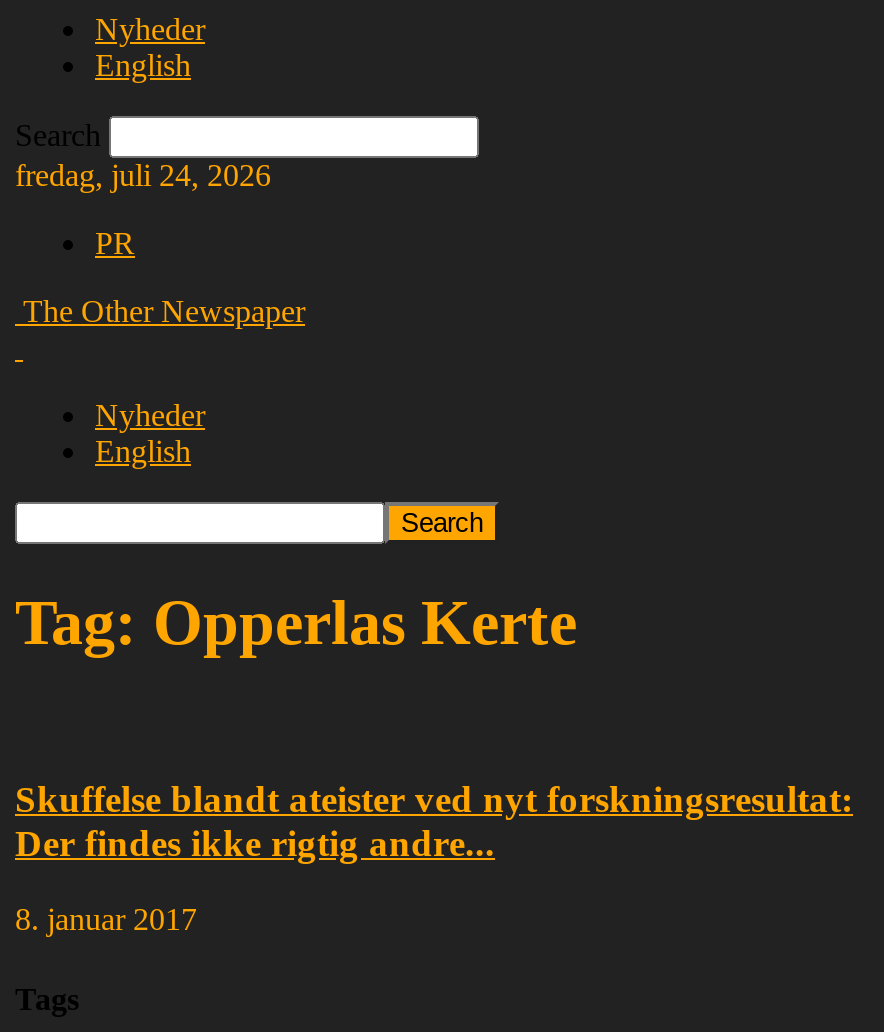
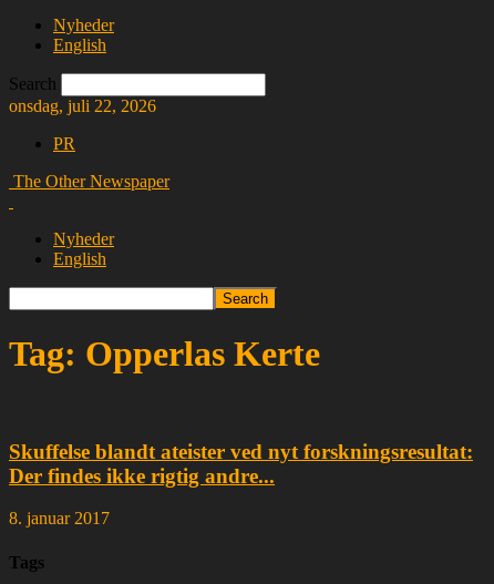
- fredag, juli 24, 2026
+ onsdag, juli 22, 2026
